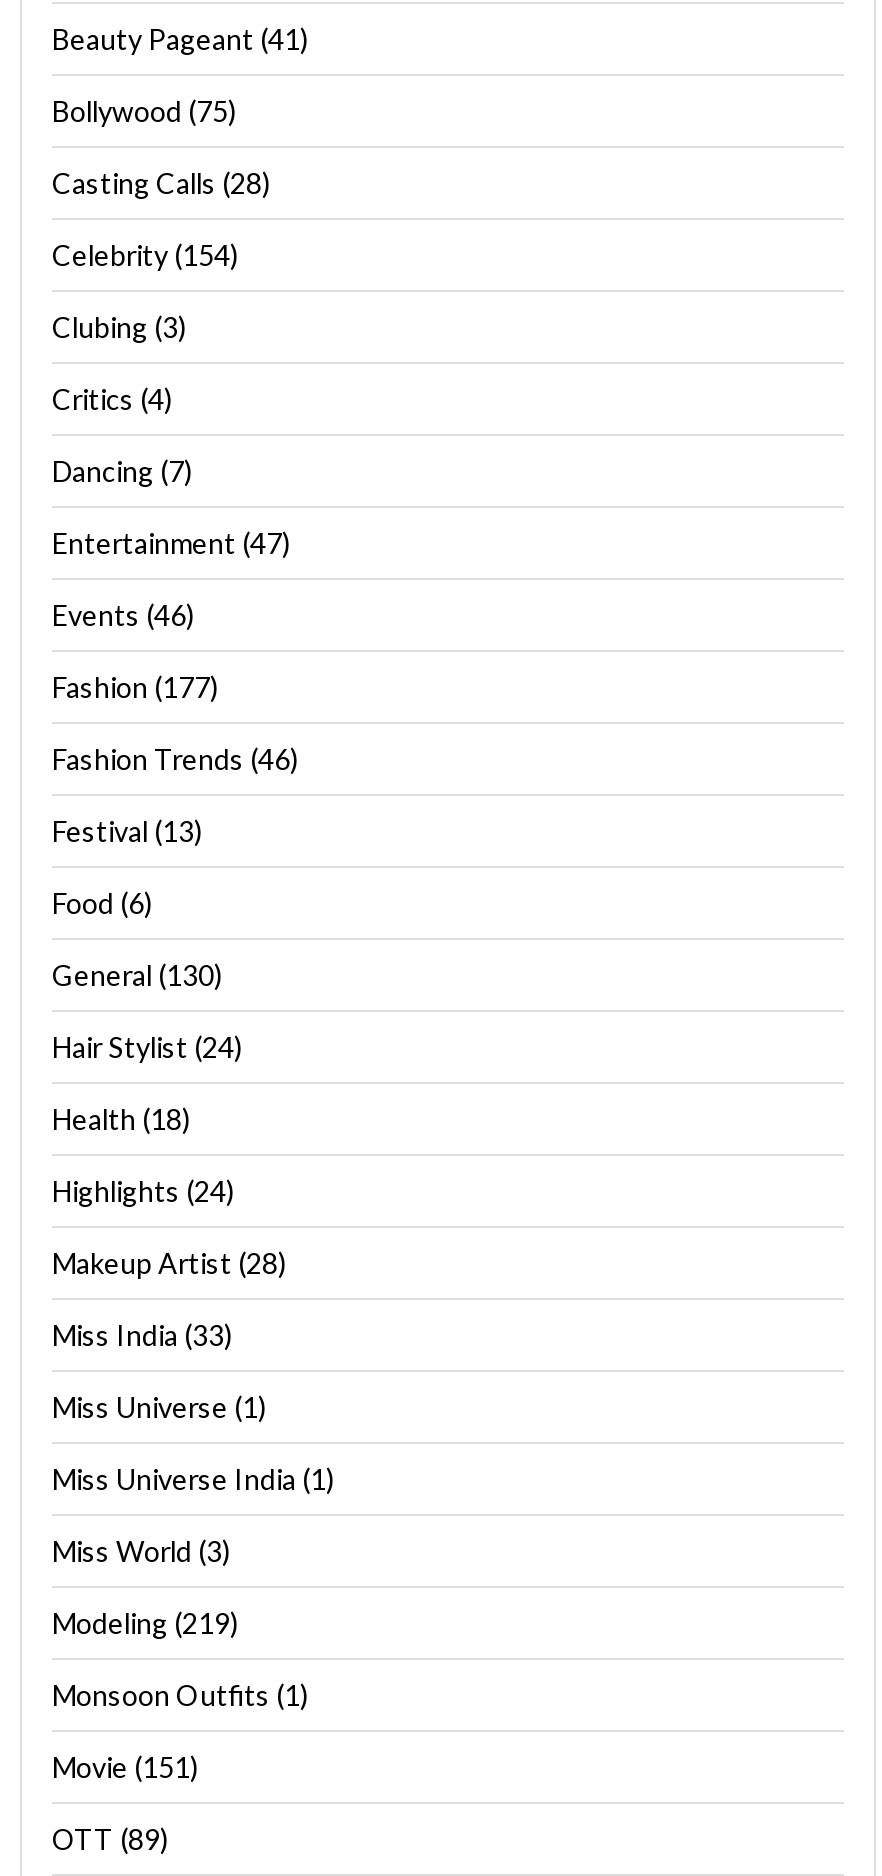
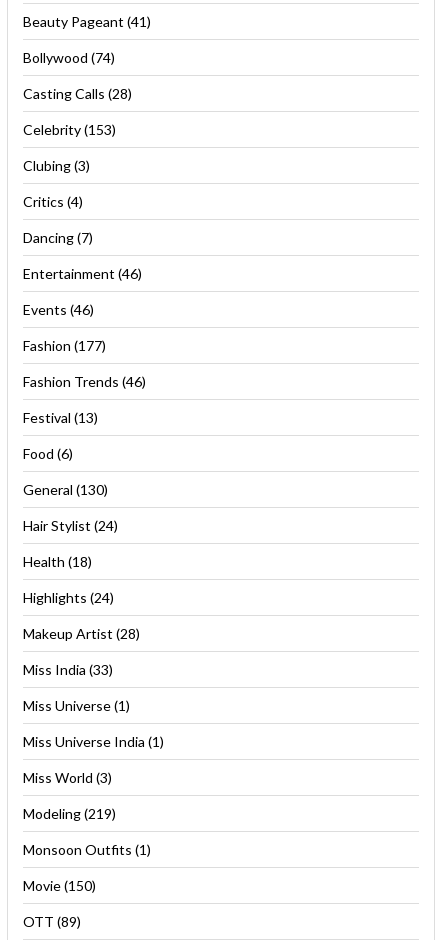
- Bollywood (75)
+ Bollywood (74)

- Celebrity (154)
+ Celebrity (153)

- Entertainment (47)
+ Entertainment (46)

- Movie (151)
+ Movie (150)
